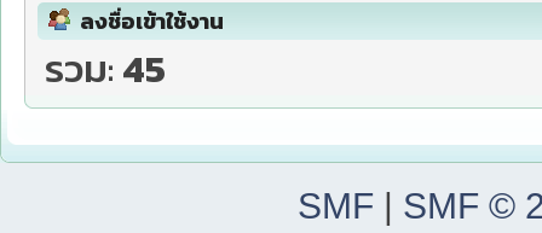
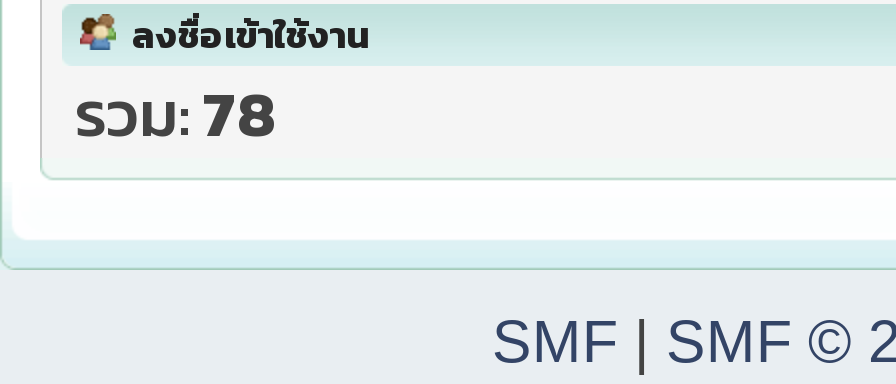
- รวม: 45
+ รวม: 78
